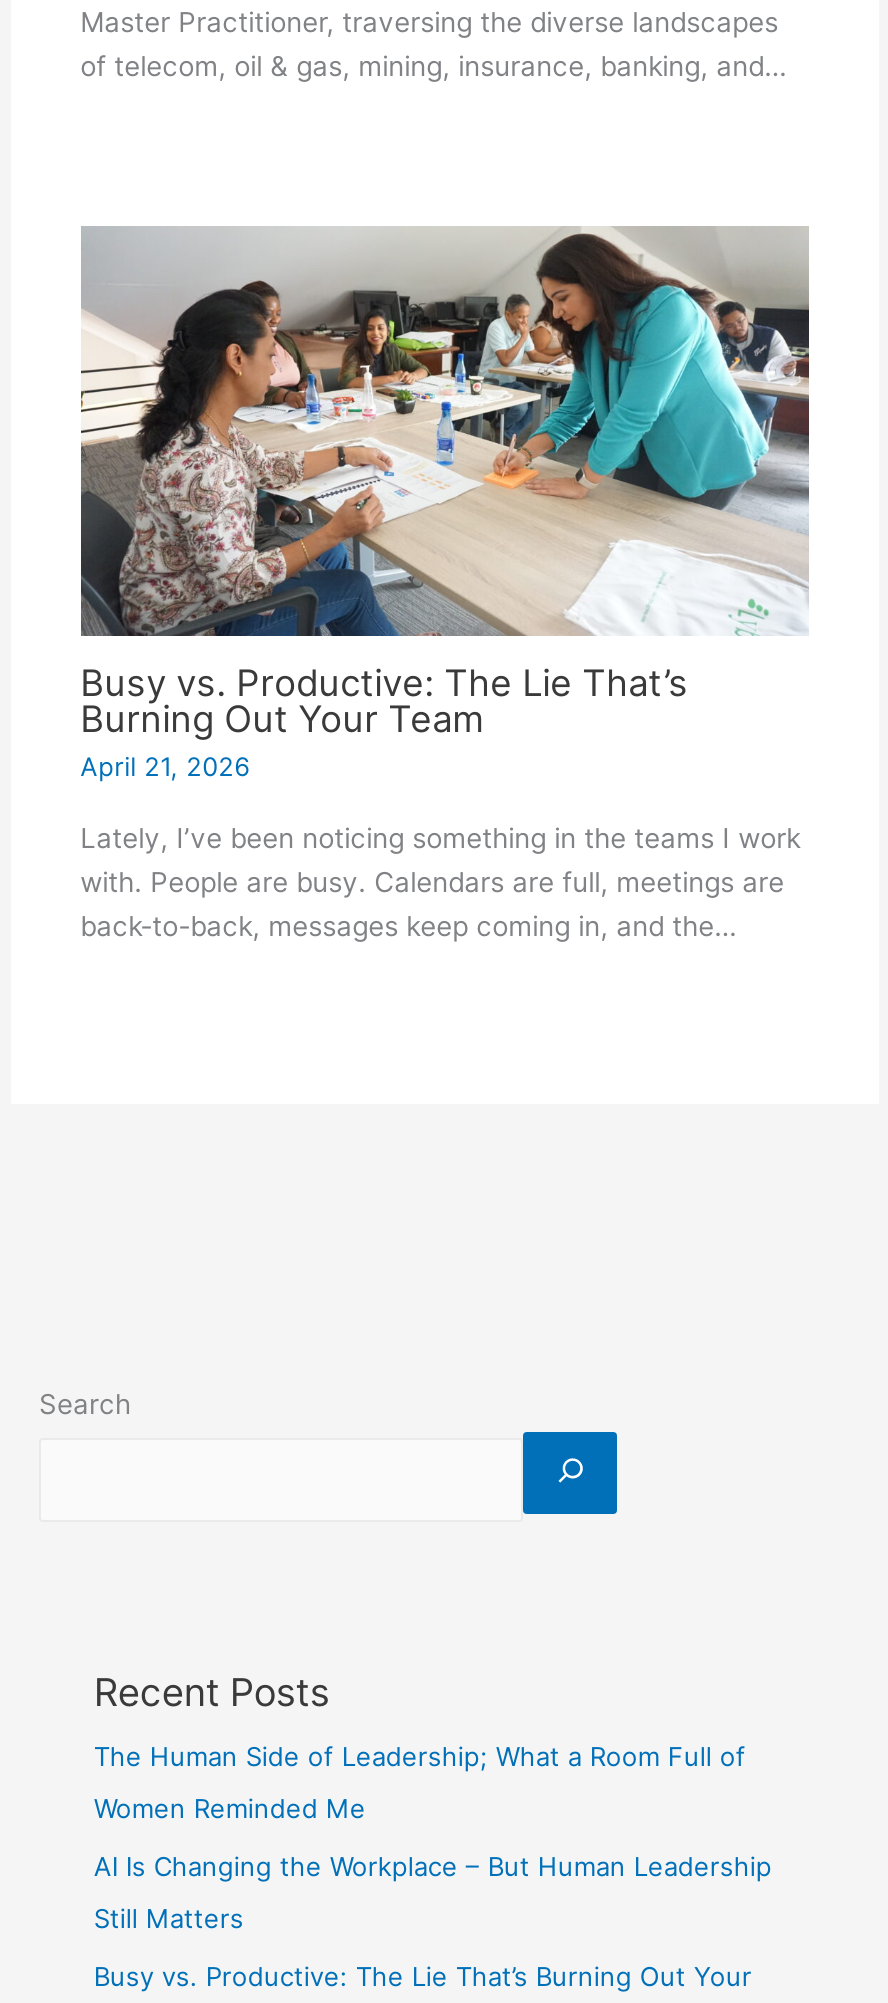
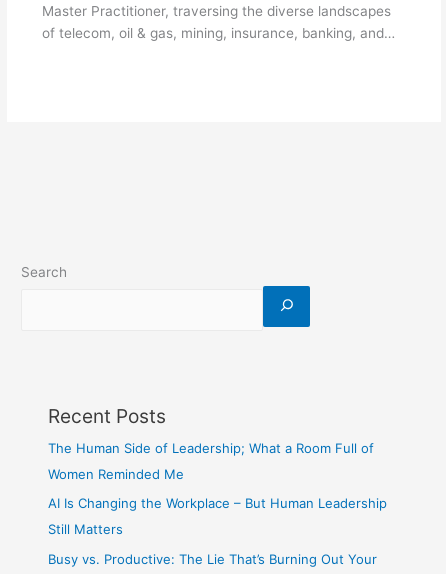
- [image]
- Busy vs. Productive: The Lie That’s
- Burning Out Your Team
- April 21, 2026
- Lately, I’ve been noticing something in the teams I work
- with. People are busy. Calendars are full, meetings are
- back-to-back, messages keep coming in, and the…
